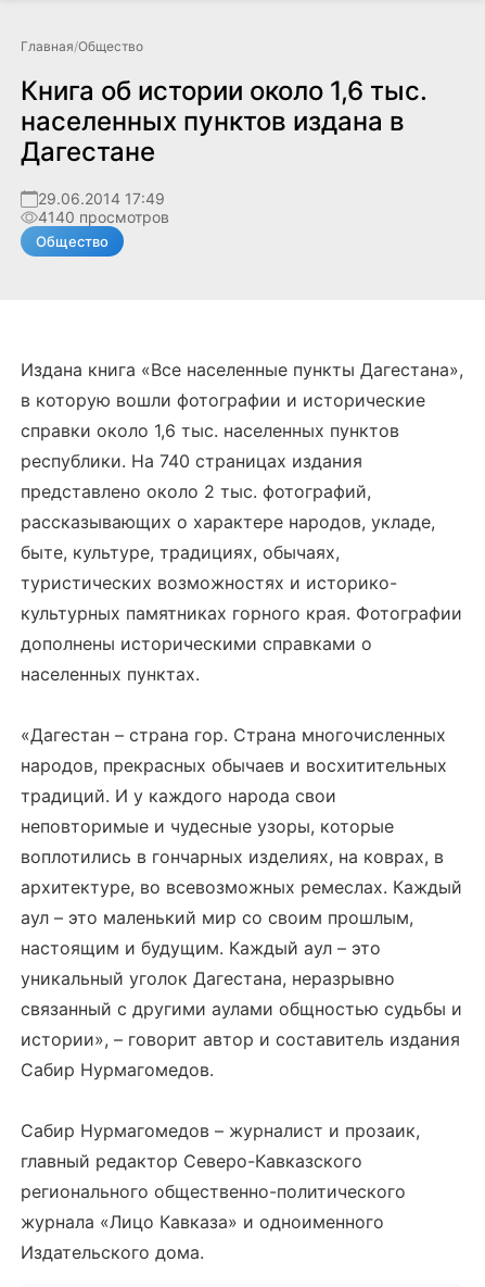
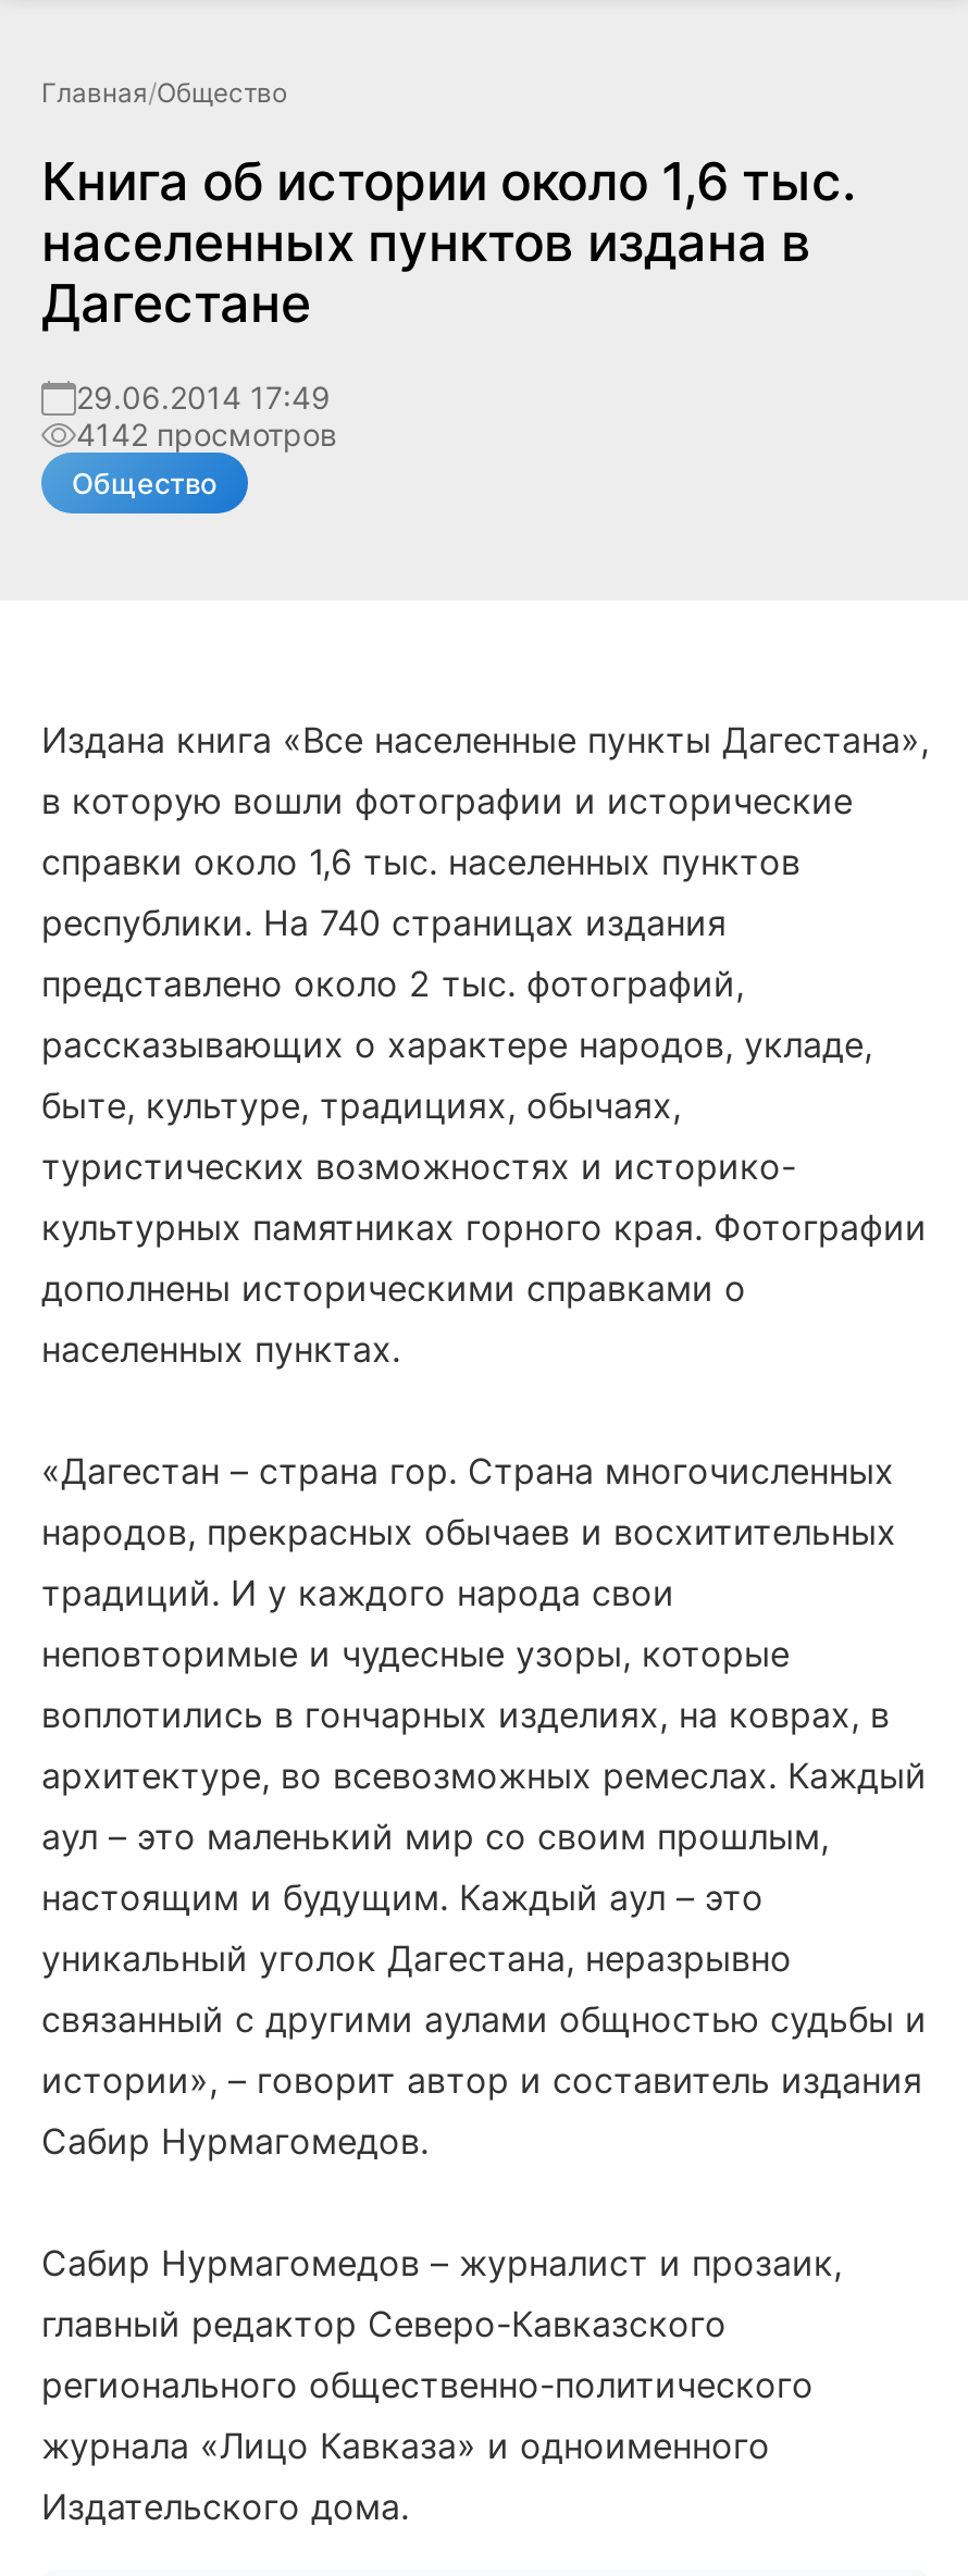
- 4140 просмотров
+ 4142 просмотров
